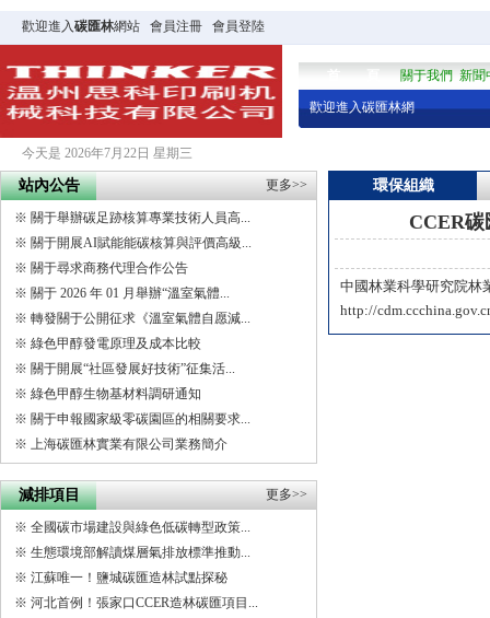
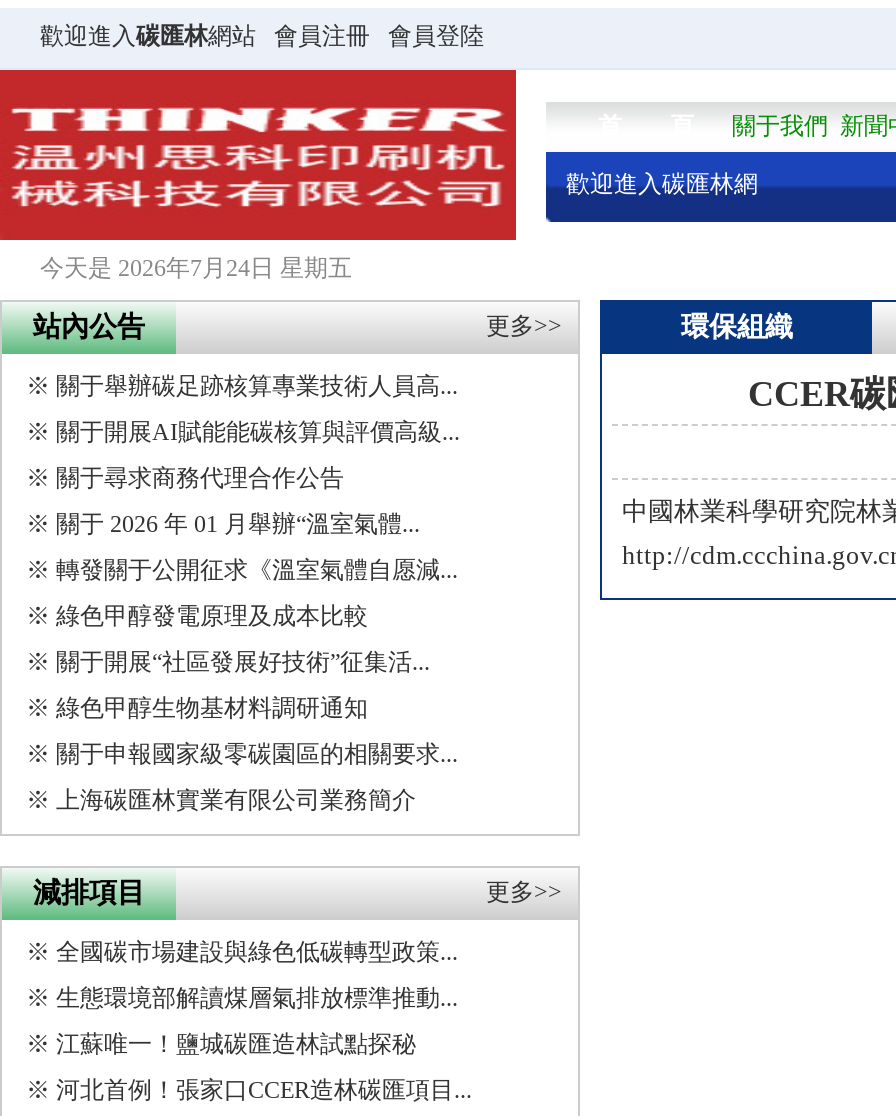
- 今天是 2026年7月22日 星期三
+ 今天是 2026年7月24日 星期五
